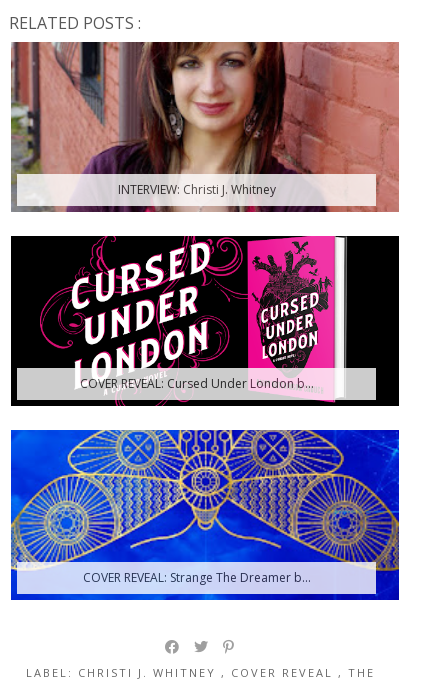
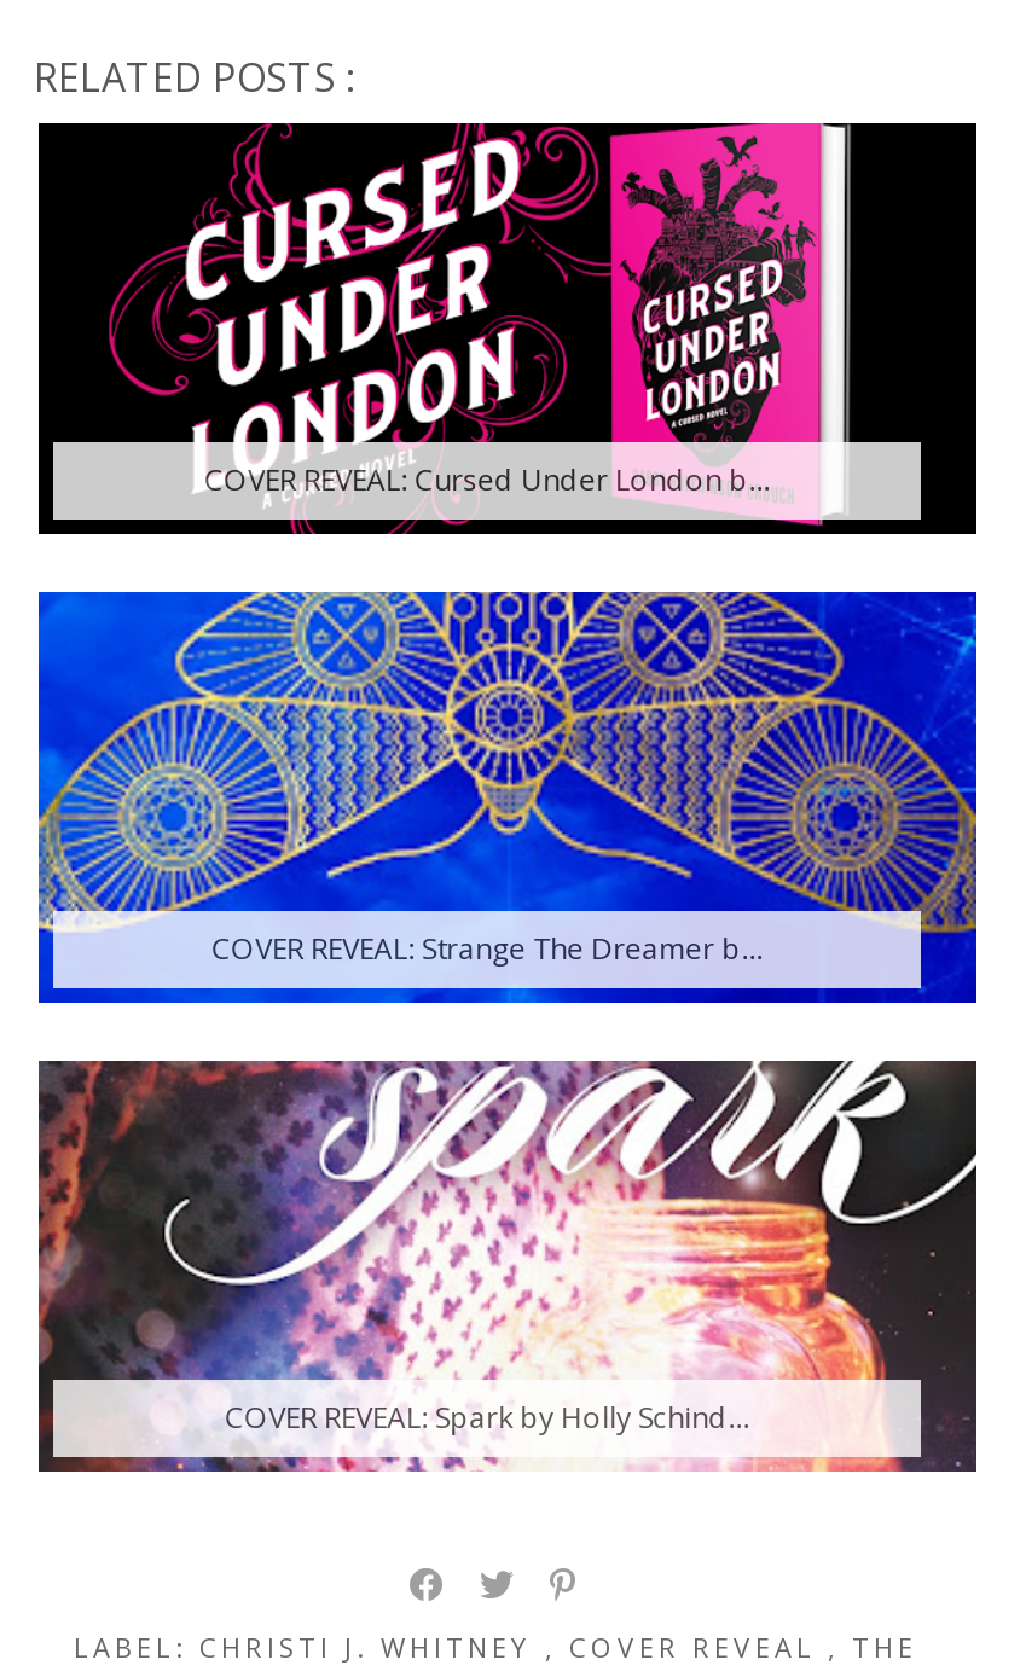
- [image]
- INTERVIEW: Christi J. Whitney

moved up: [image] | COVER REVEAL: Cursed Under London b... | COVER REVEAL: Strange The Dreamer b...

+ [image]
+ COVER REVEAL: Spark by Holly Schind...
